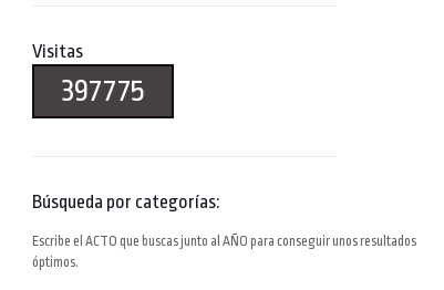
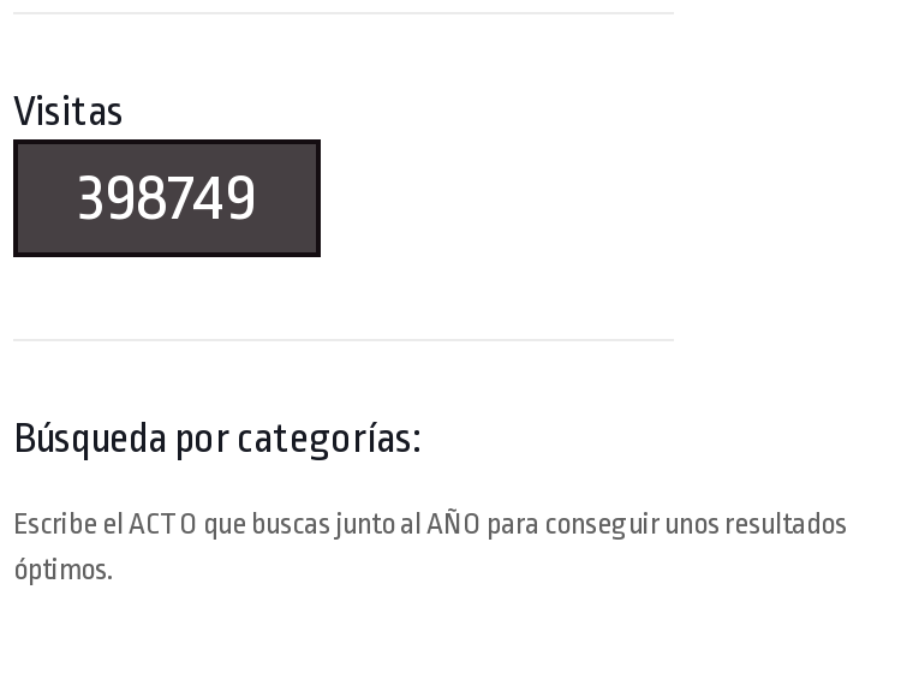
- 397775
+ 398749
